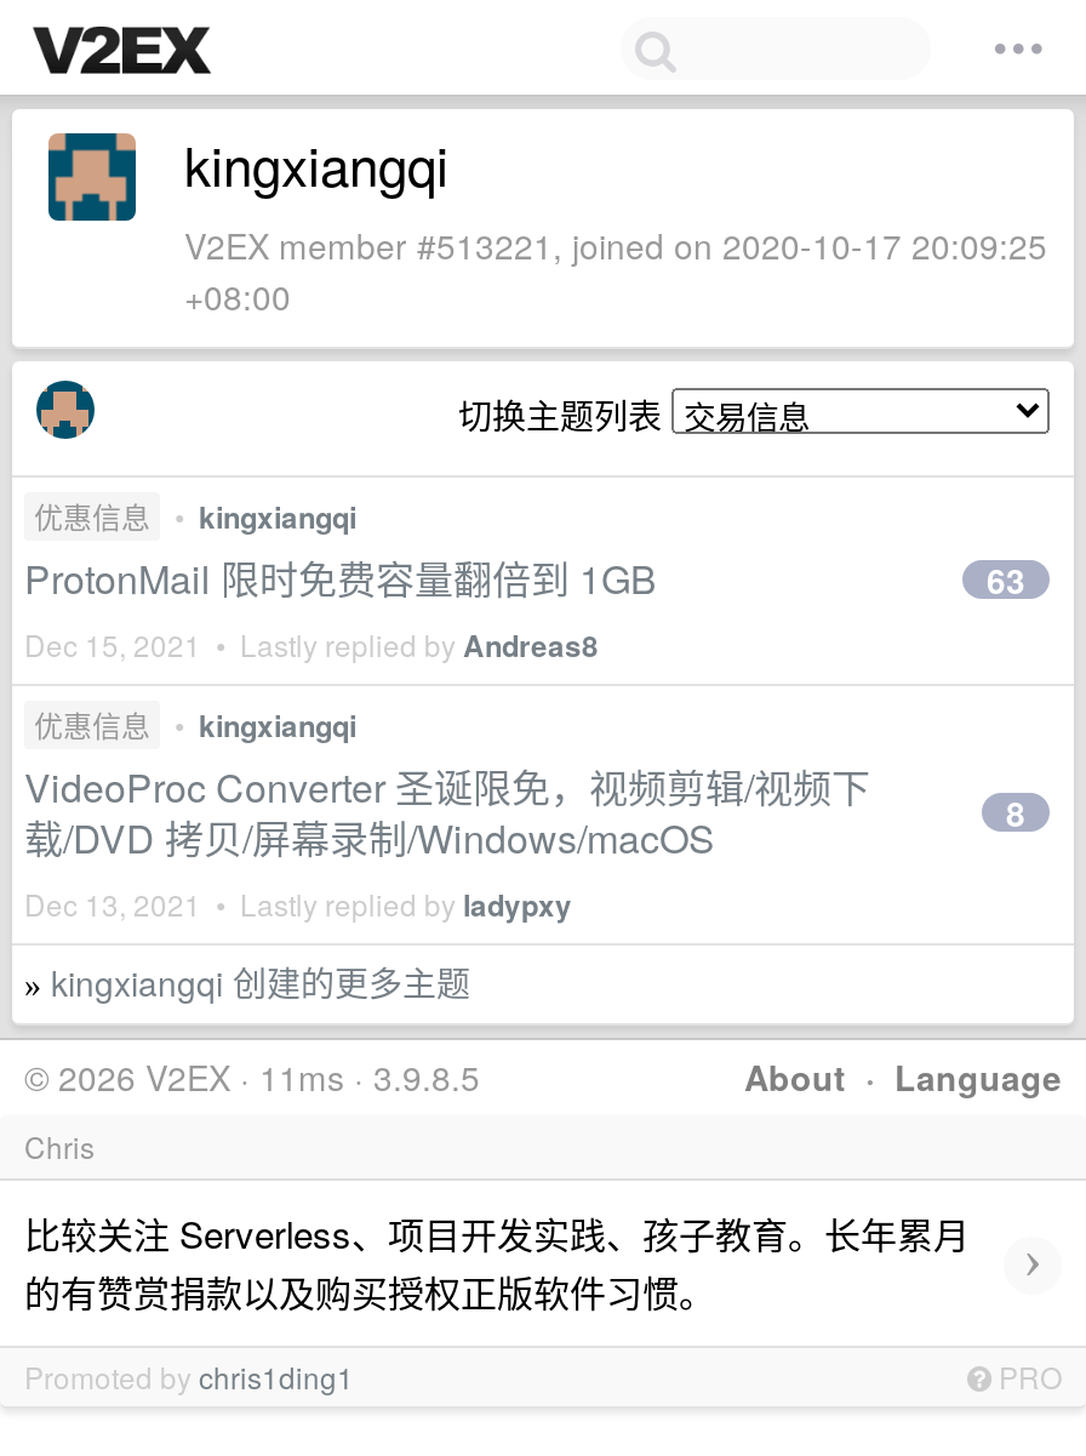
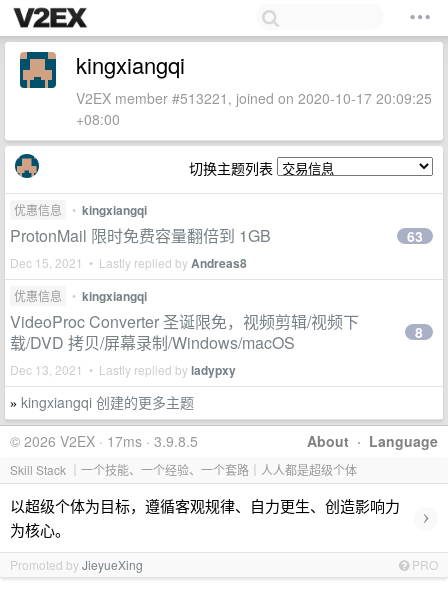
- © 2026 V2EX · 11ms · 3.9.8.5
+ © 2026 V2EX · 17ms · 3.9.8.5

- Chris
+ Skill Stack ｜一个技能、一个经验、一个套路｜人人都是超级个体

- 比较关注 Serverless、项目开发实践、孩子教育。长年累月
- 的有赞赏捐款以及购买授权正版软件习惯。
+ 以超级个体为目标，遵循客观规律、自力更生、创造影响力
+ 为核心。

- Promoted by chris1ding1
+ Promoted by JieyueXing
